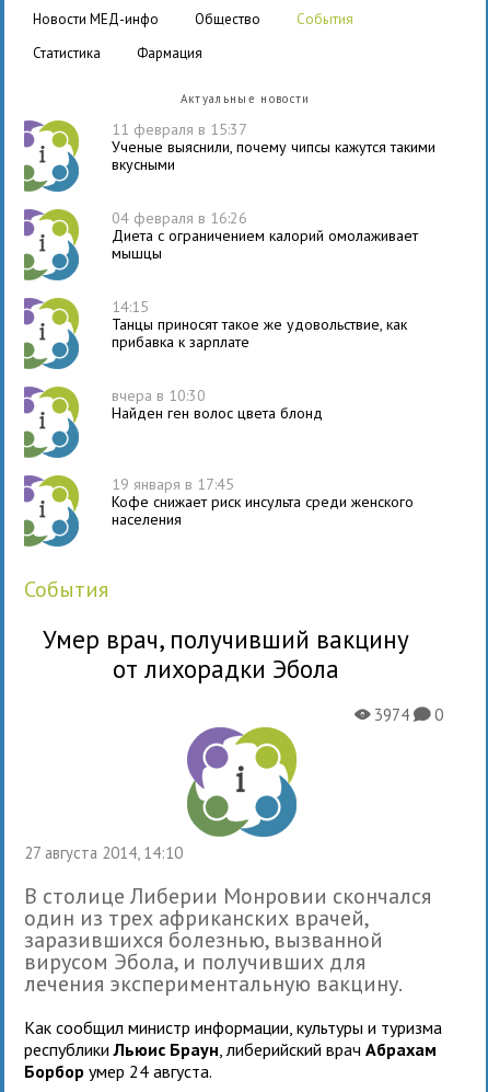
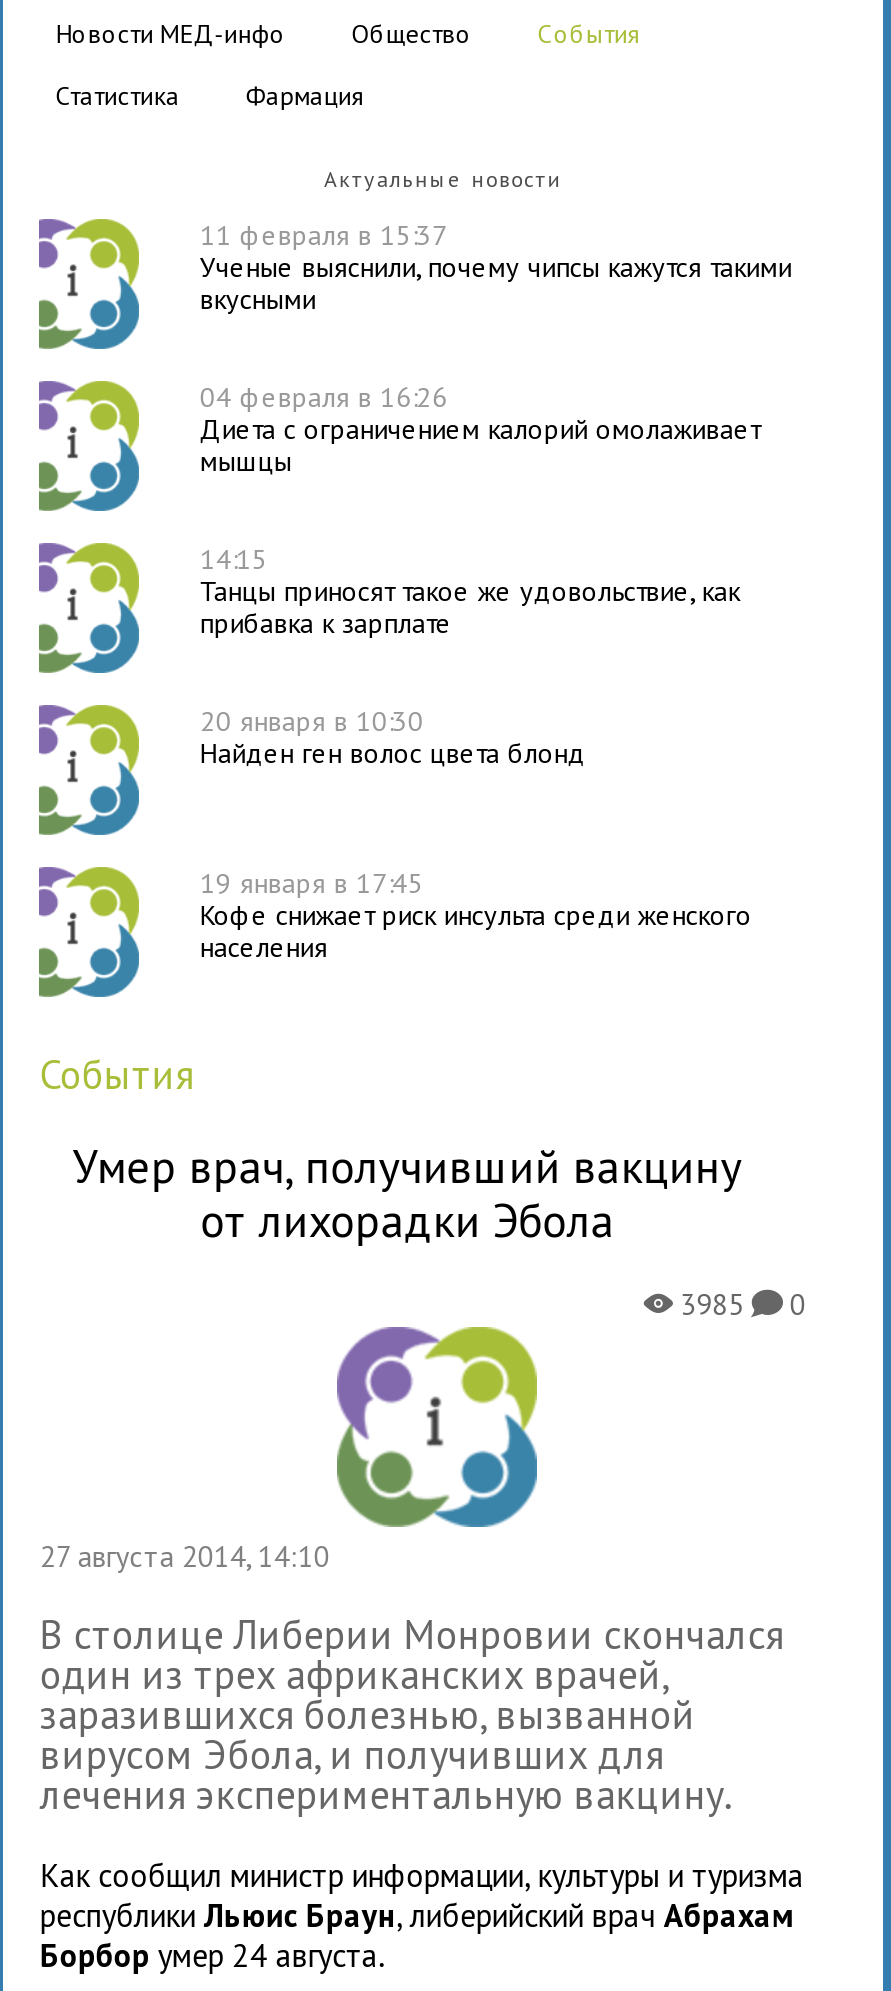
- вчера в 10:30
+ 20 января в 10:30

- X 3974 K 0
+ X 3985 K 0
